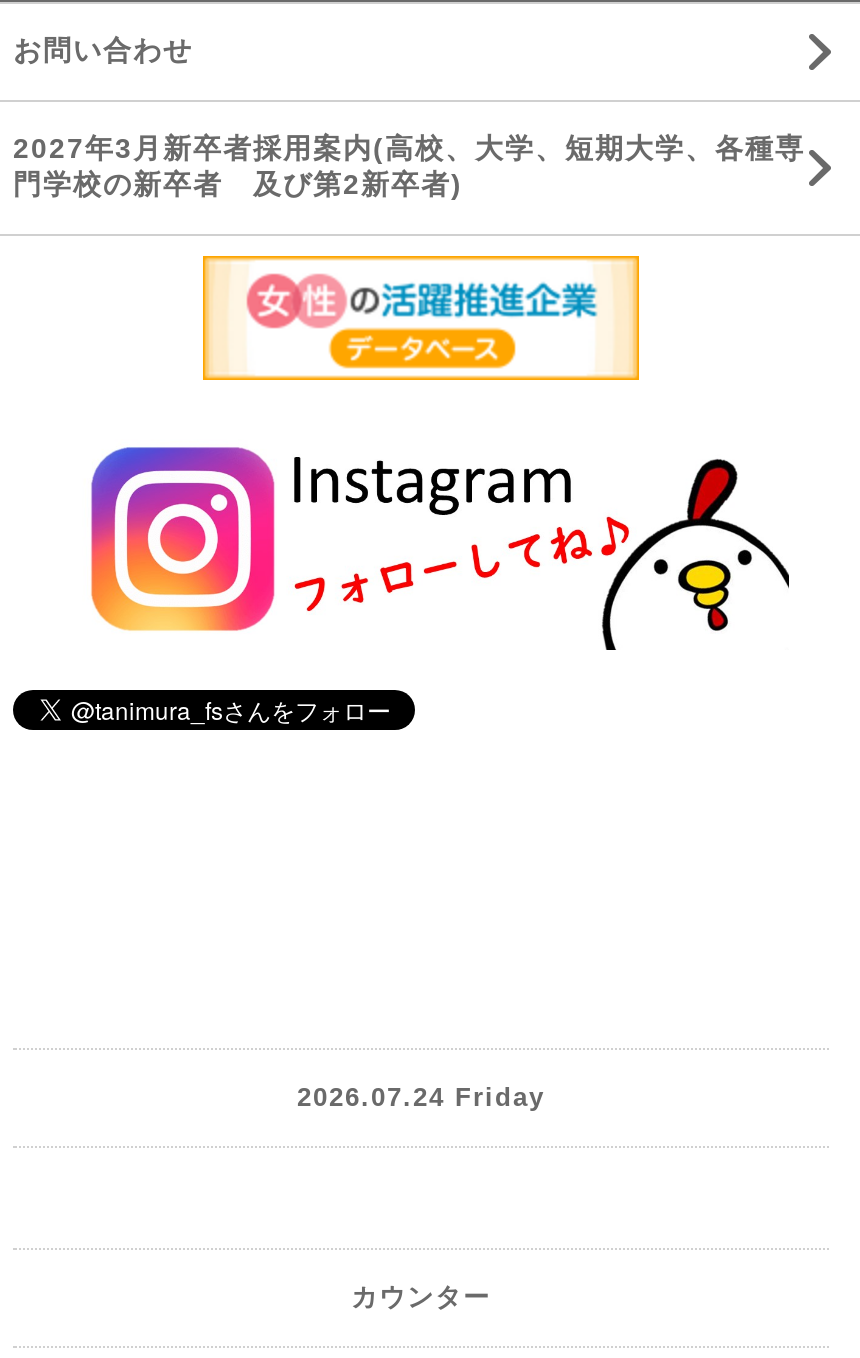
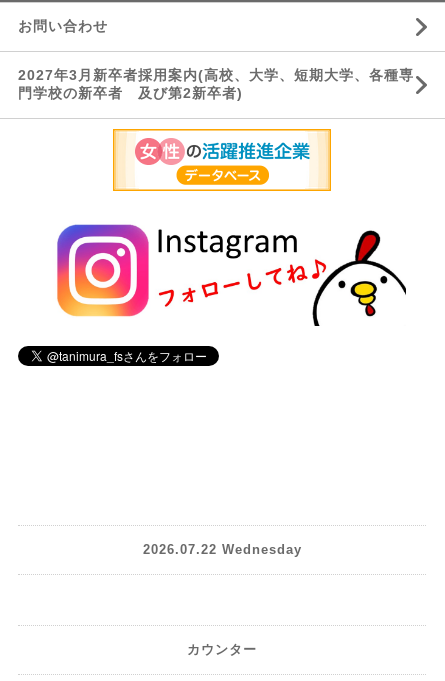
- 2026.07.24 Friday
+ 2026.07.22 Wednesday
